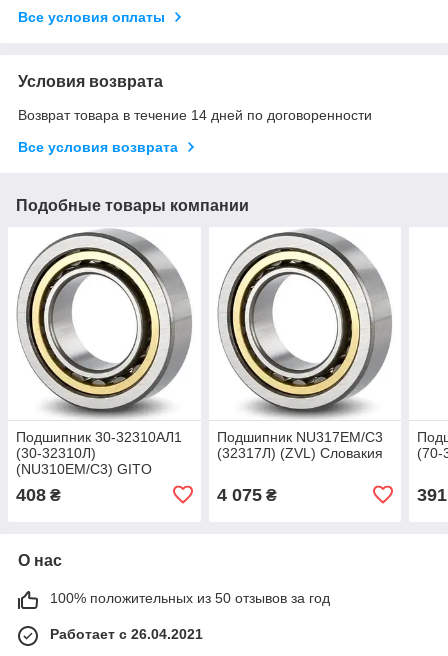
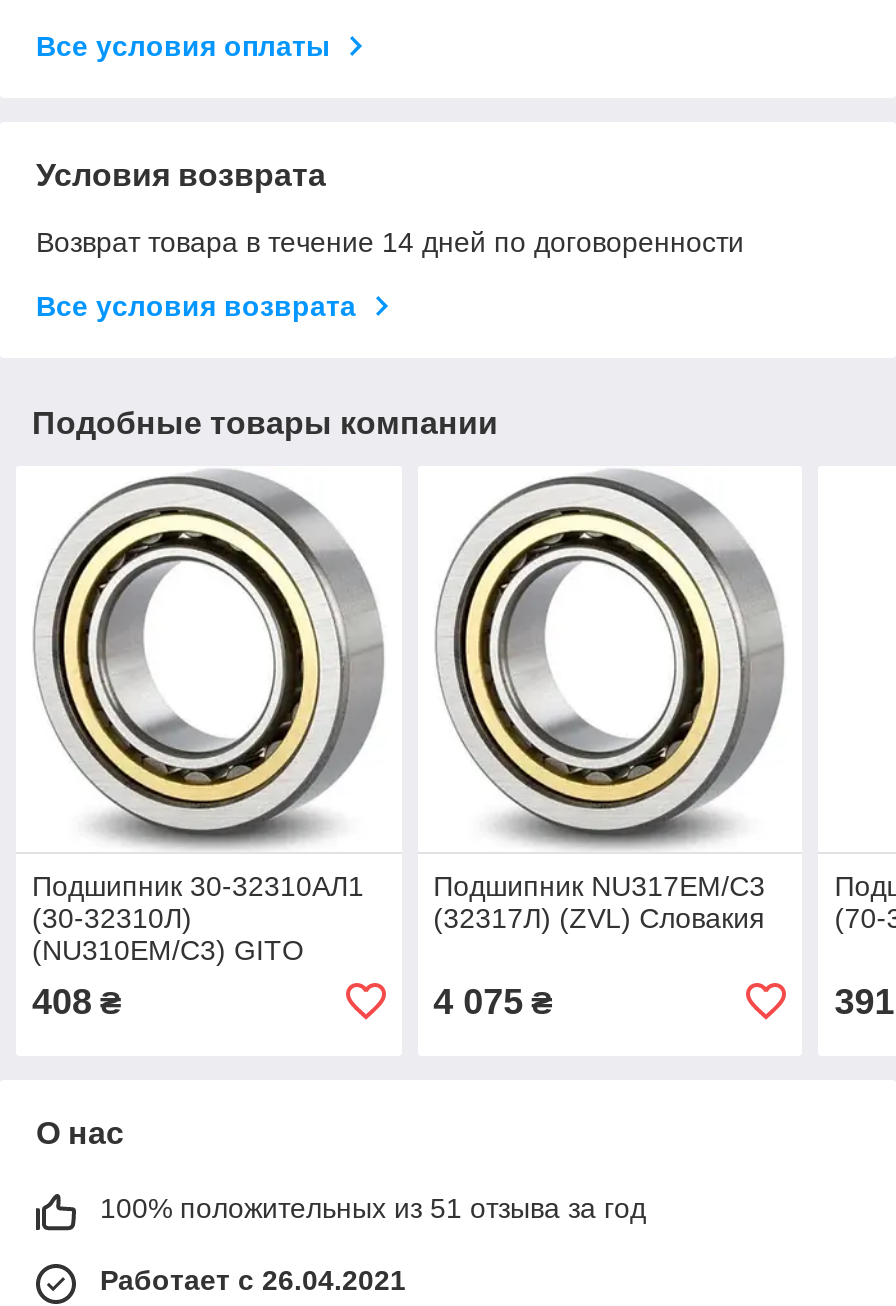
- 100% положительных из 50 отзывов за год
+ 100% положительных из 51 отзыва за год
